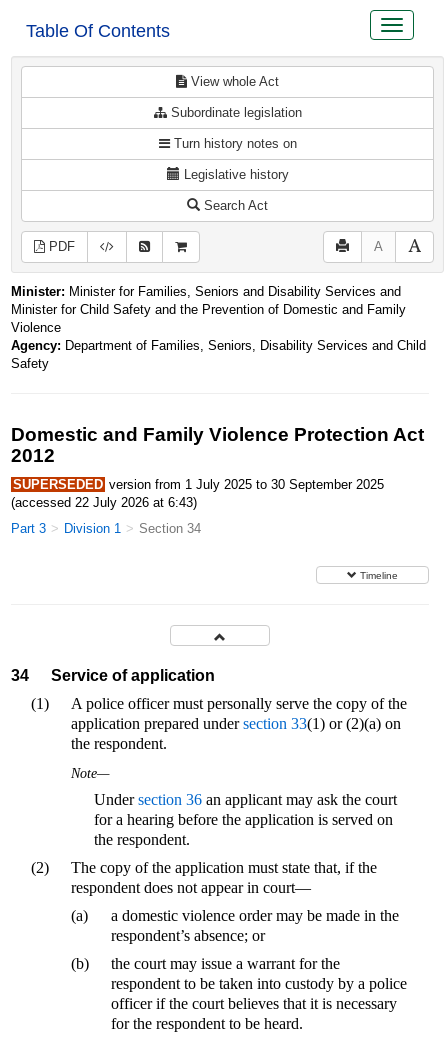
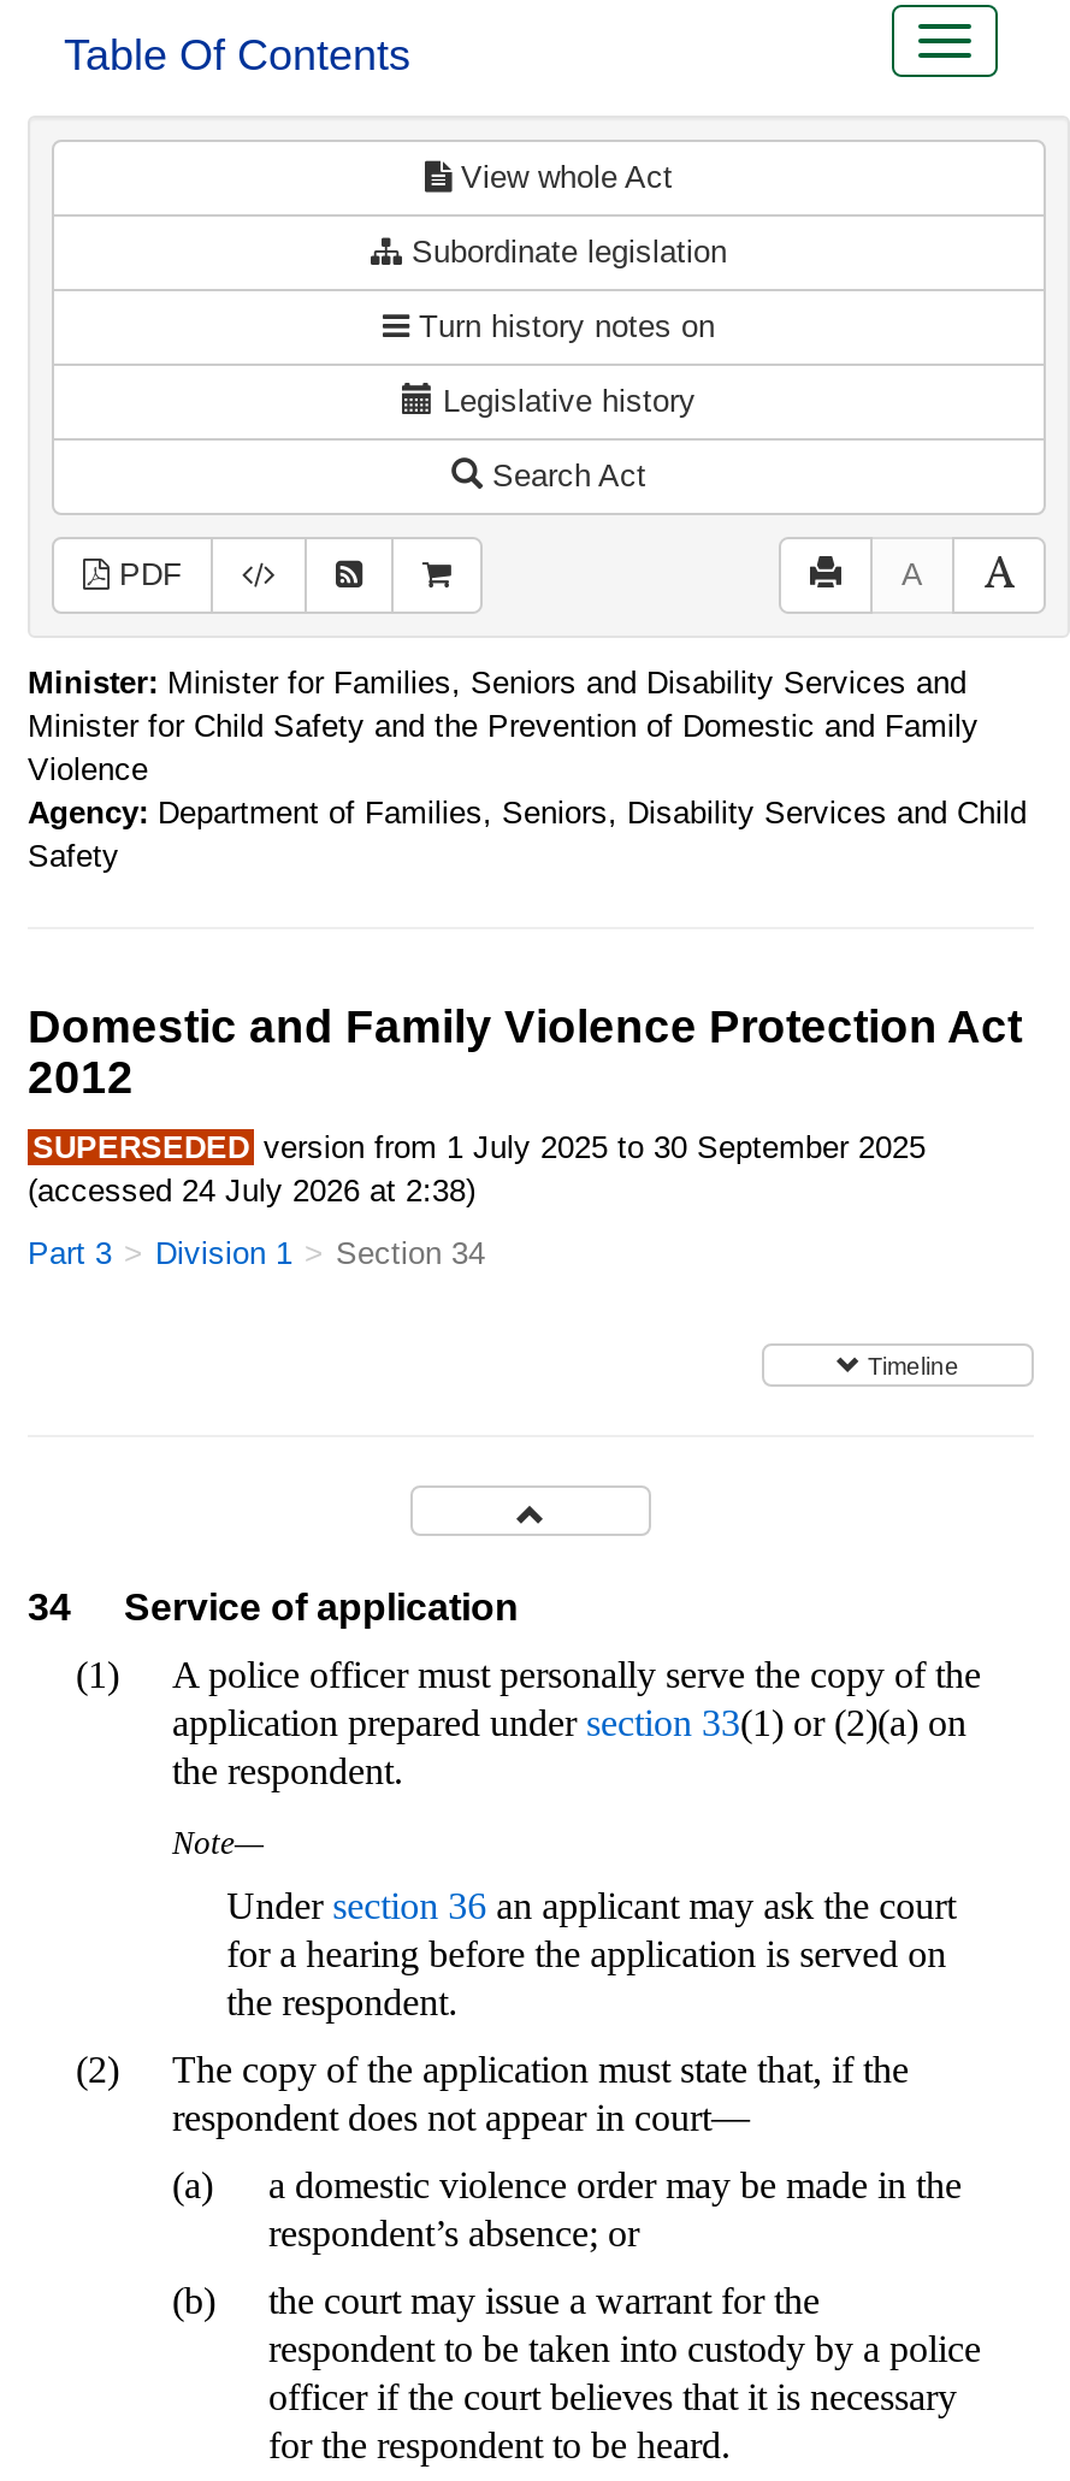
- (accessed 22 July 2026 at 6:43)
+ (accessed 24 July 2026 at 2:38)
